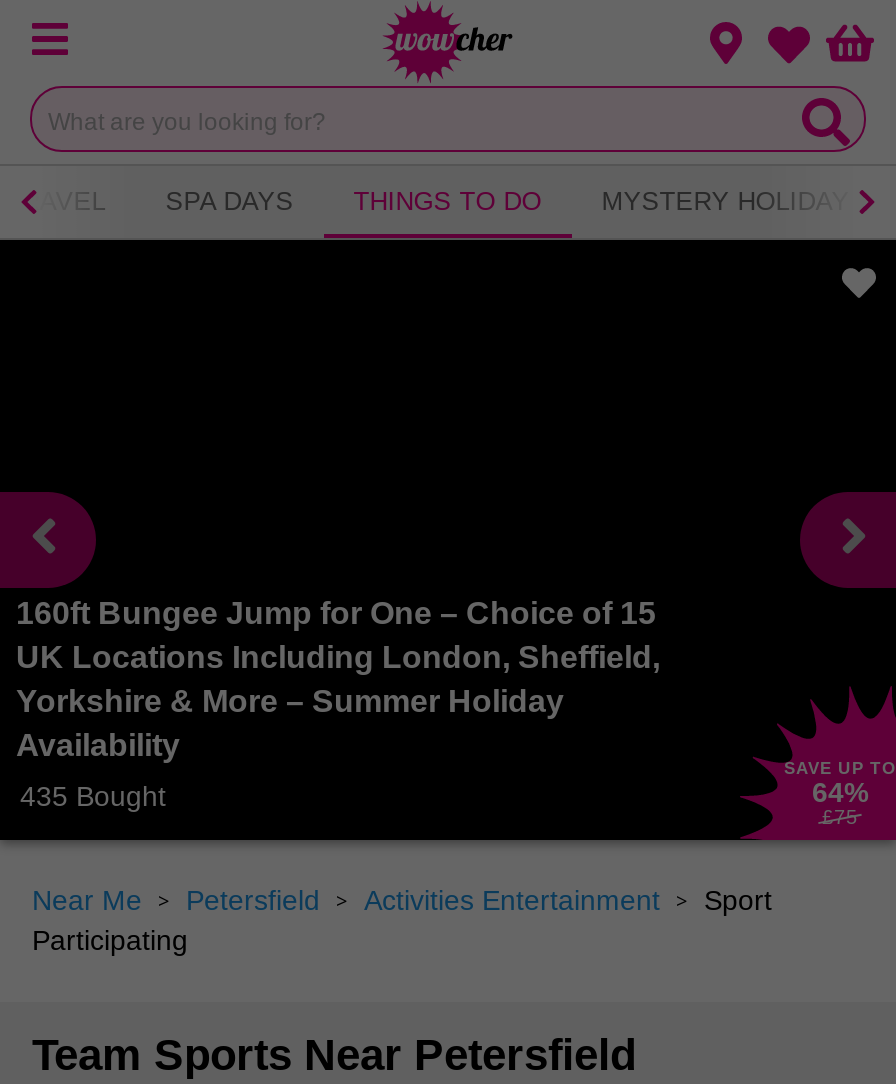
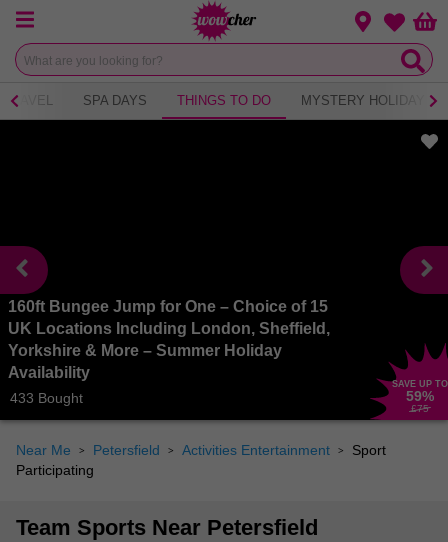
- 435 Bought
+ 433 Bought

- 64%
+ 59%
